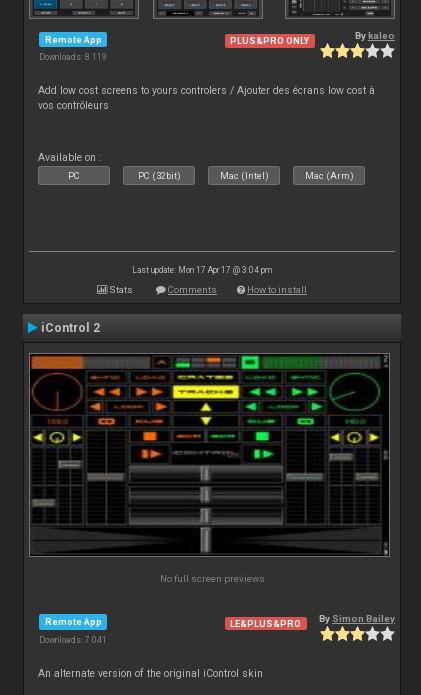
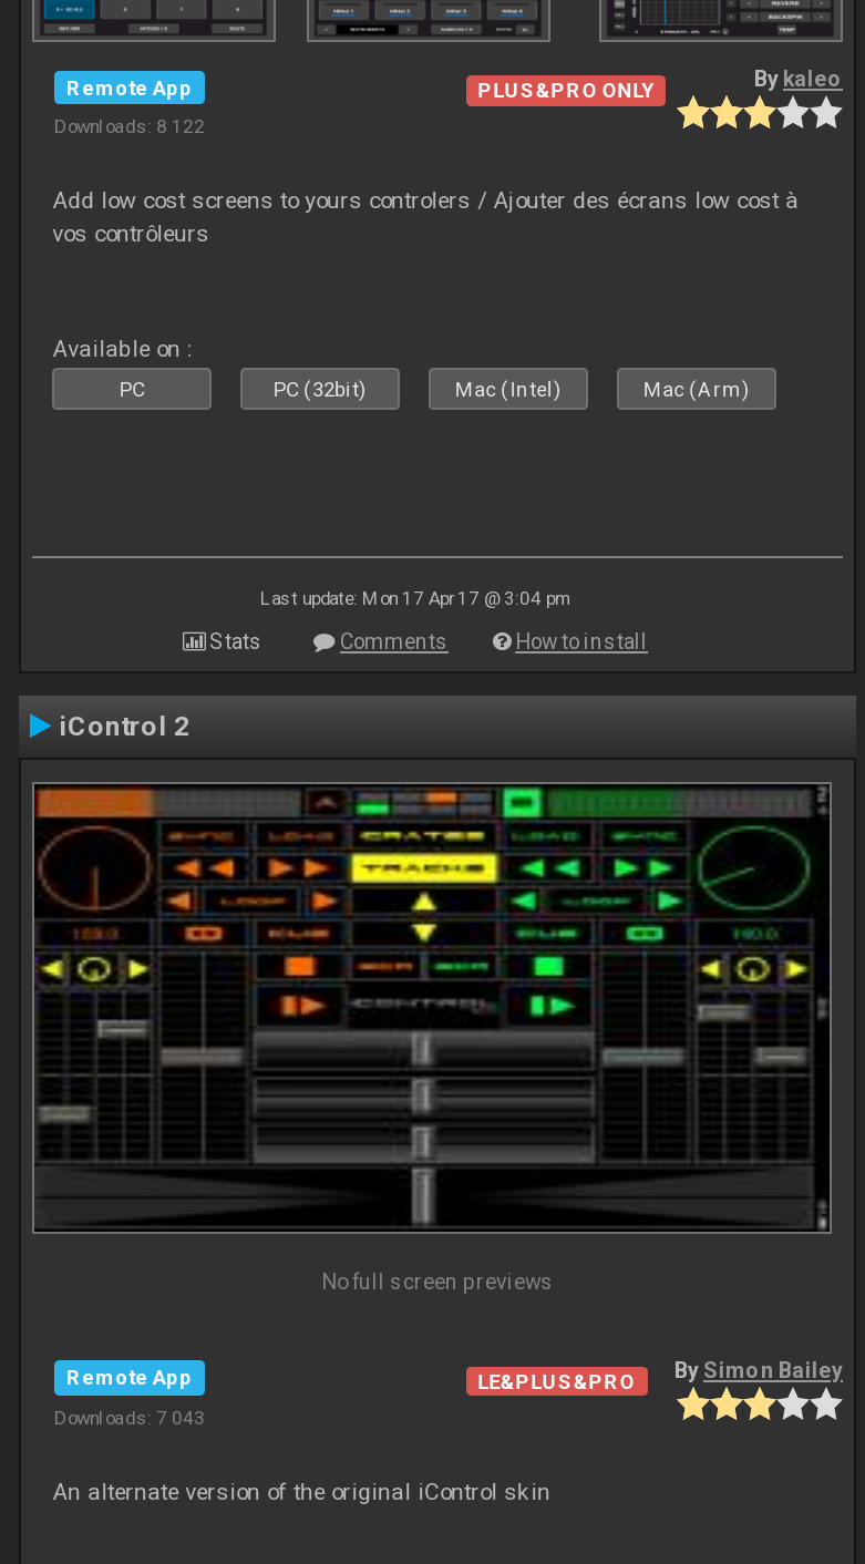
- Downloads: 8 119
+ Downloads: 8 122

- Downloads: 7 041
+ Downloads: 7 043
